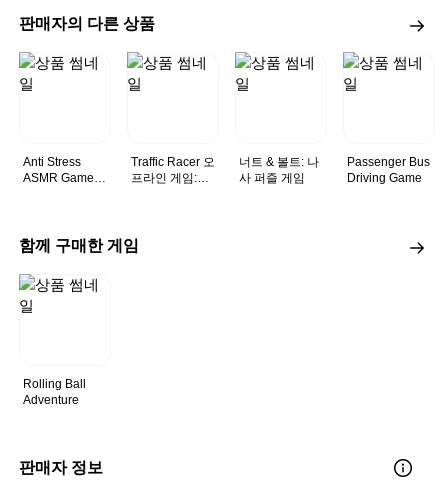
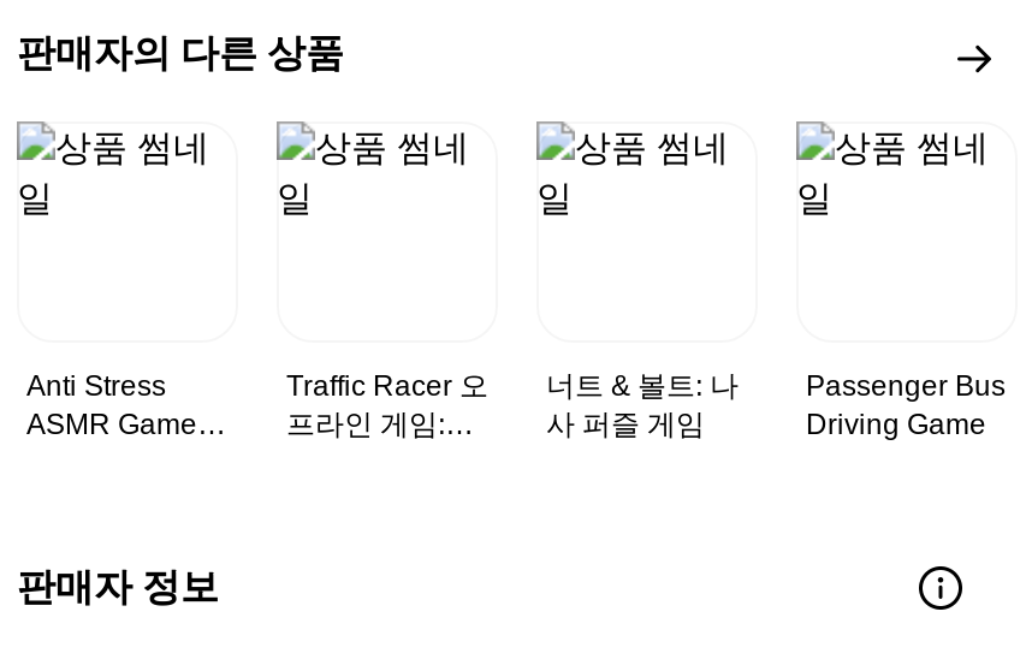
- 함께 구매한 게임

- Rolling Ball
- Adventure
